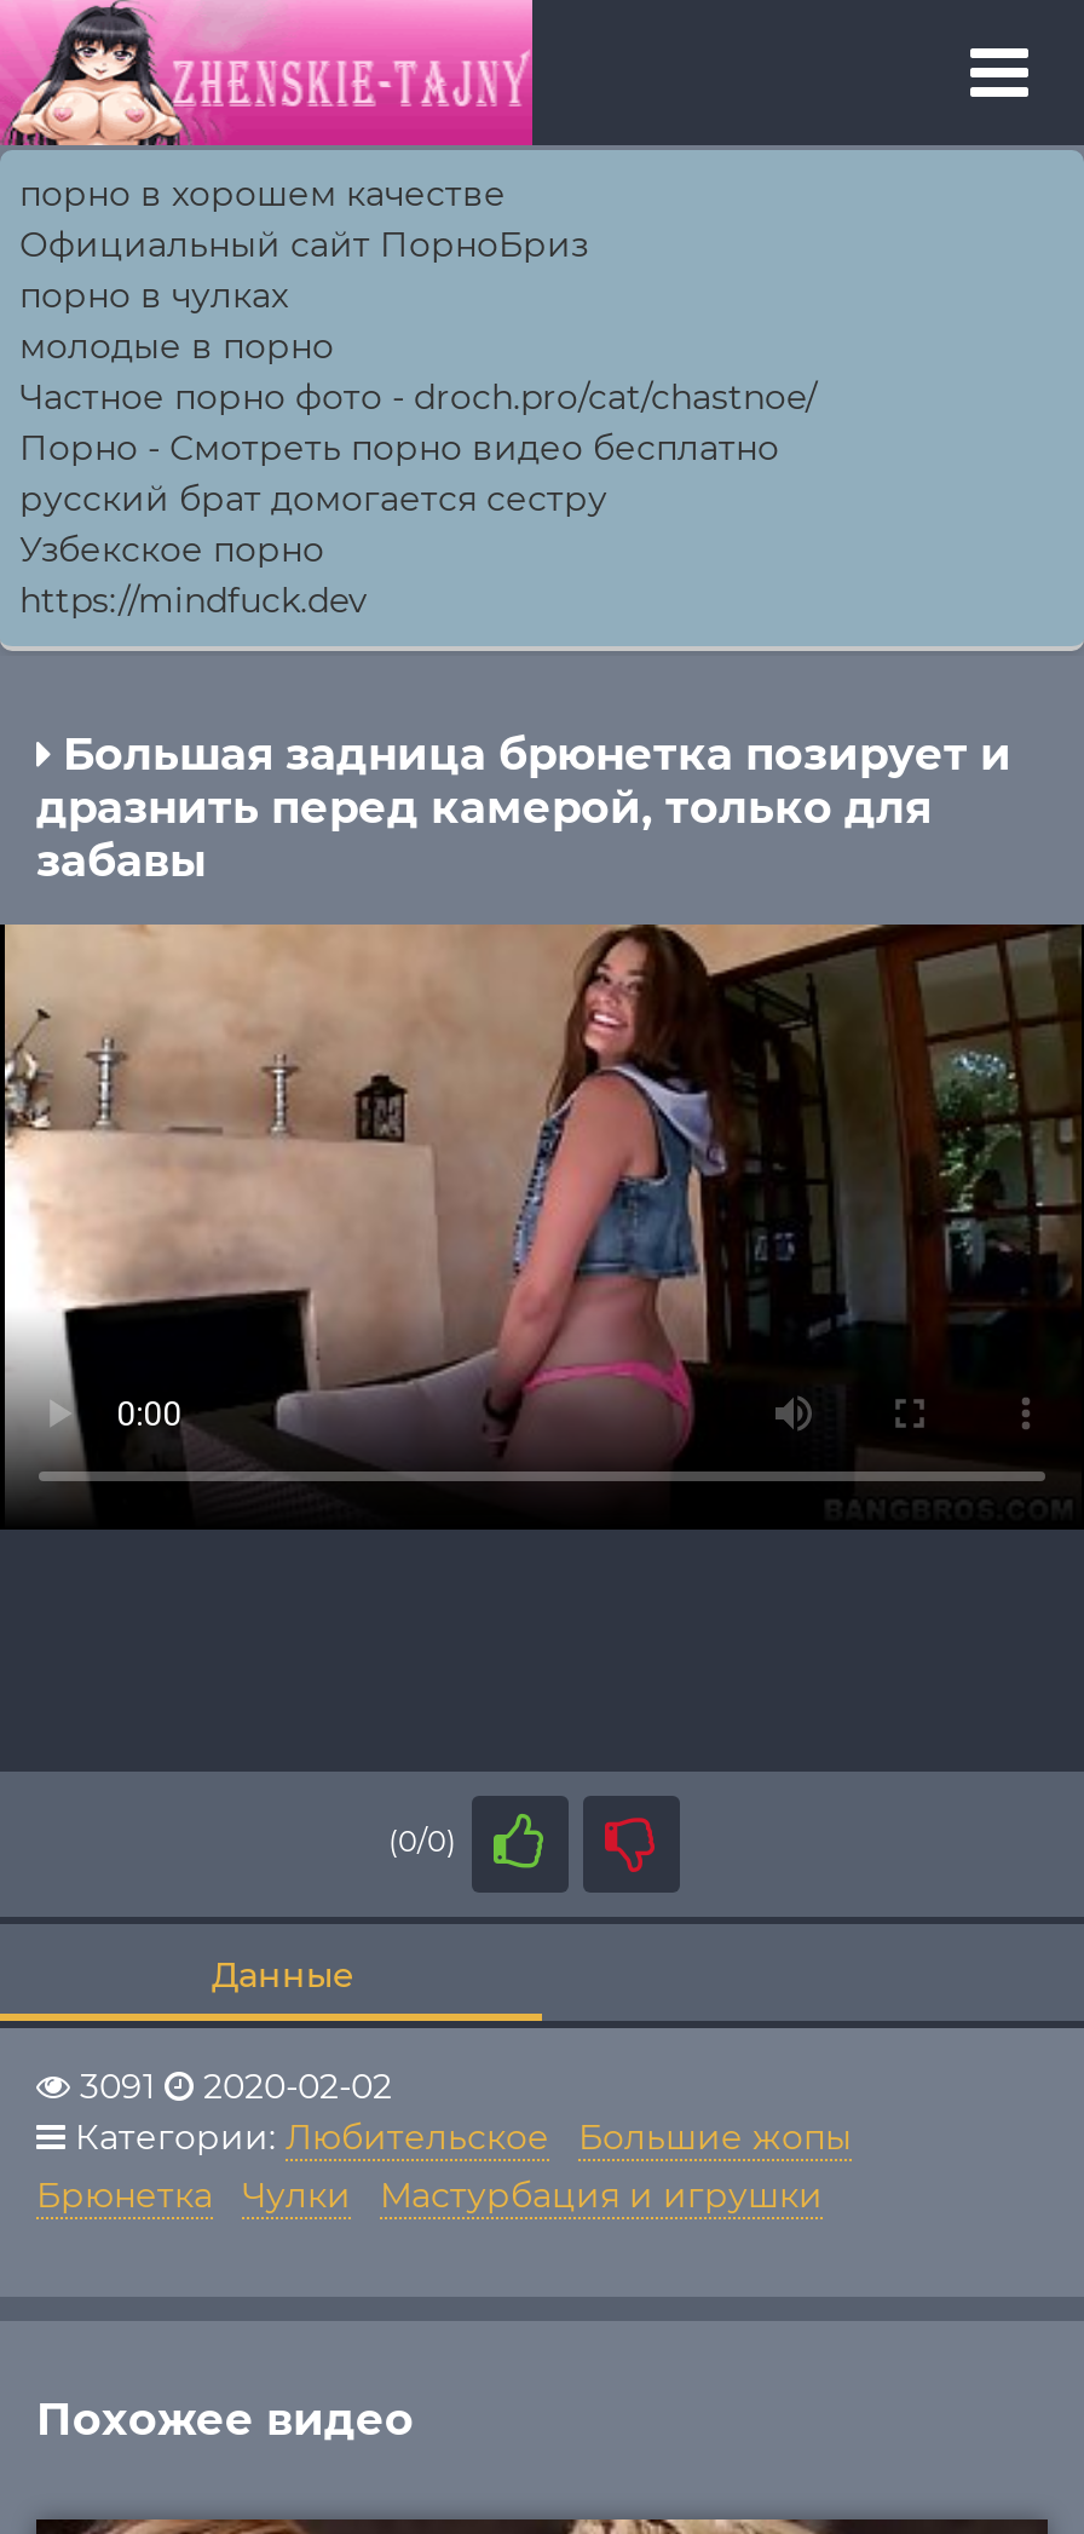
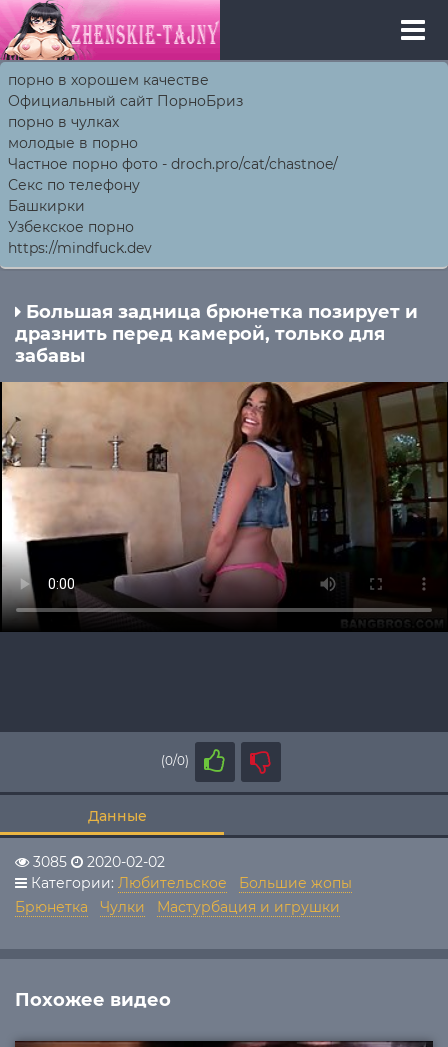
- Порно - Смотреть порно видео бесплатно
- русский брат домогается сестру
+ Секс по телефону
+ Башкирки

- 3091 2020-02-02
+ 3085 2020-02-02
